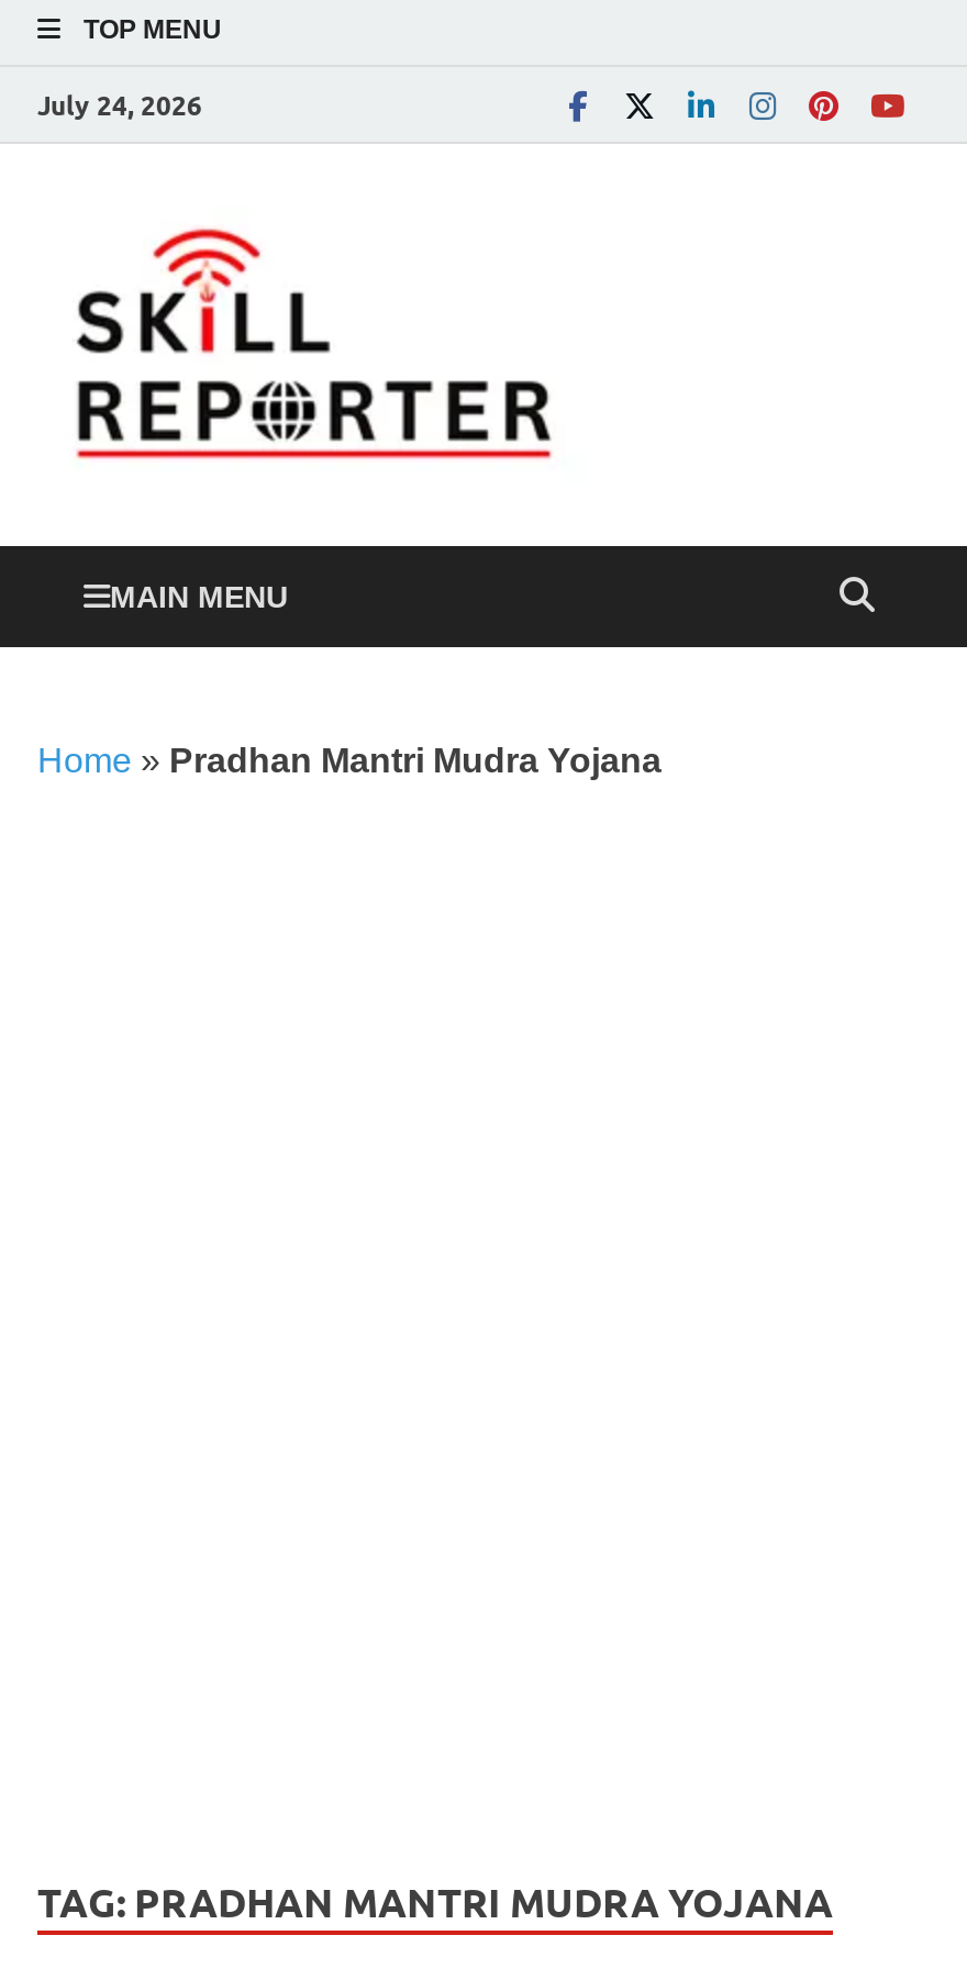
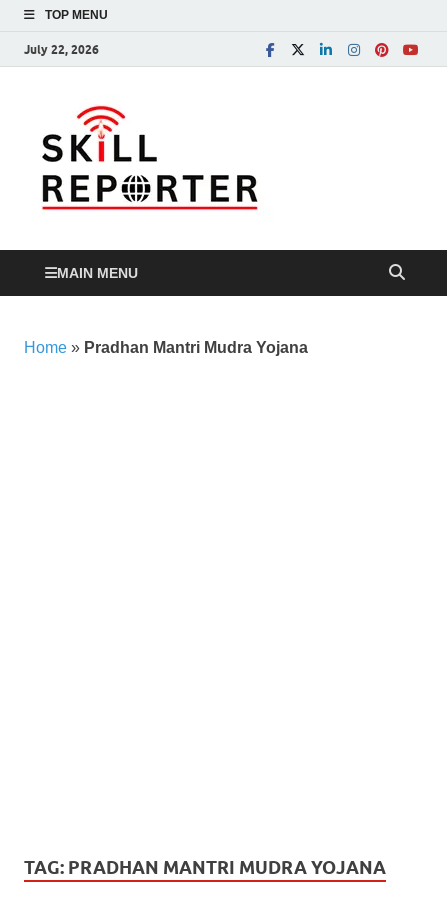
- July 24, 2026
+ July 22, 2026
